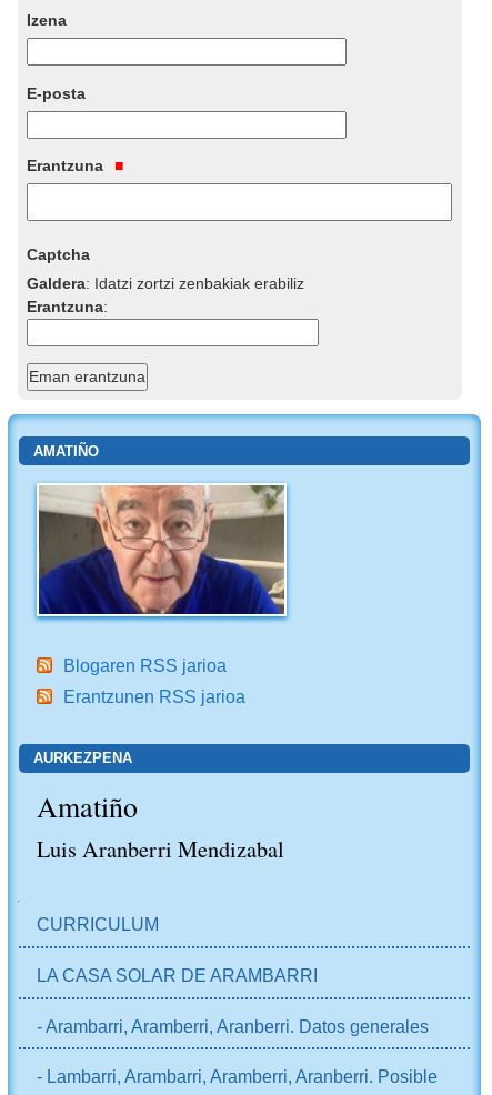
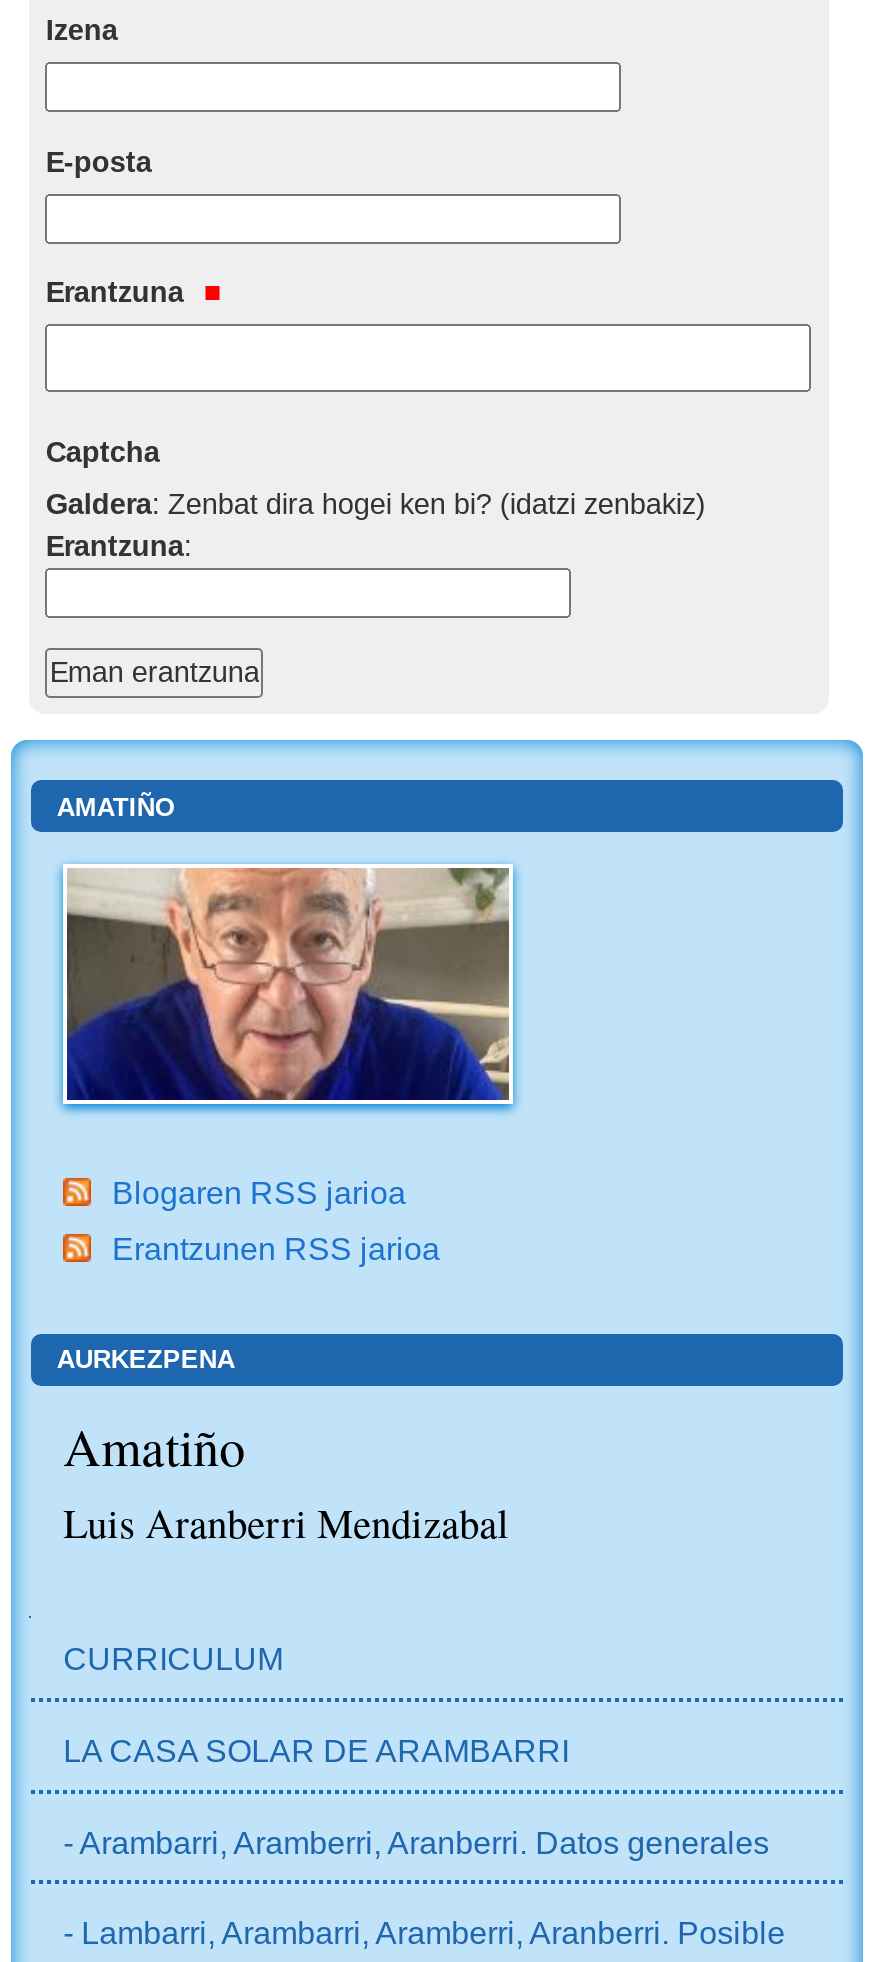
- Galdera: Idatzi zortzi zenbakiak erabiliz
+ Galdera: Zenbat dira hogei ken bi? (idatzi zenbakiz)
